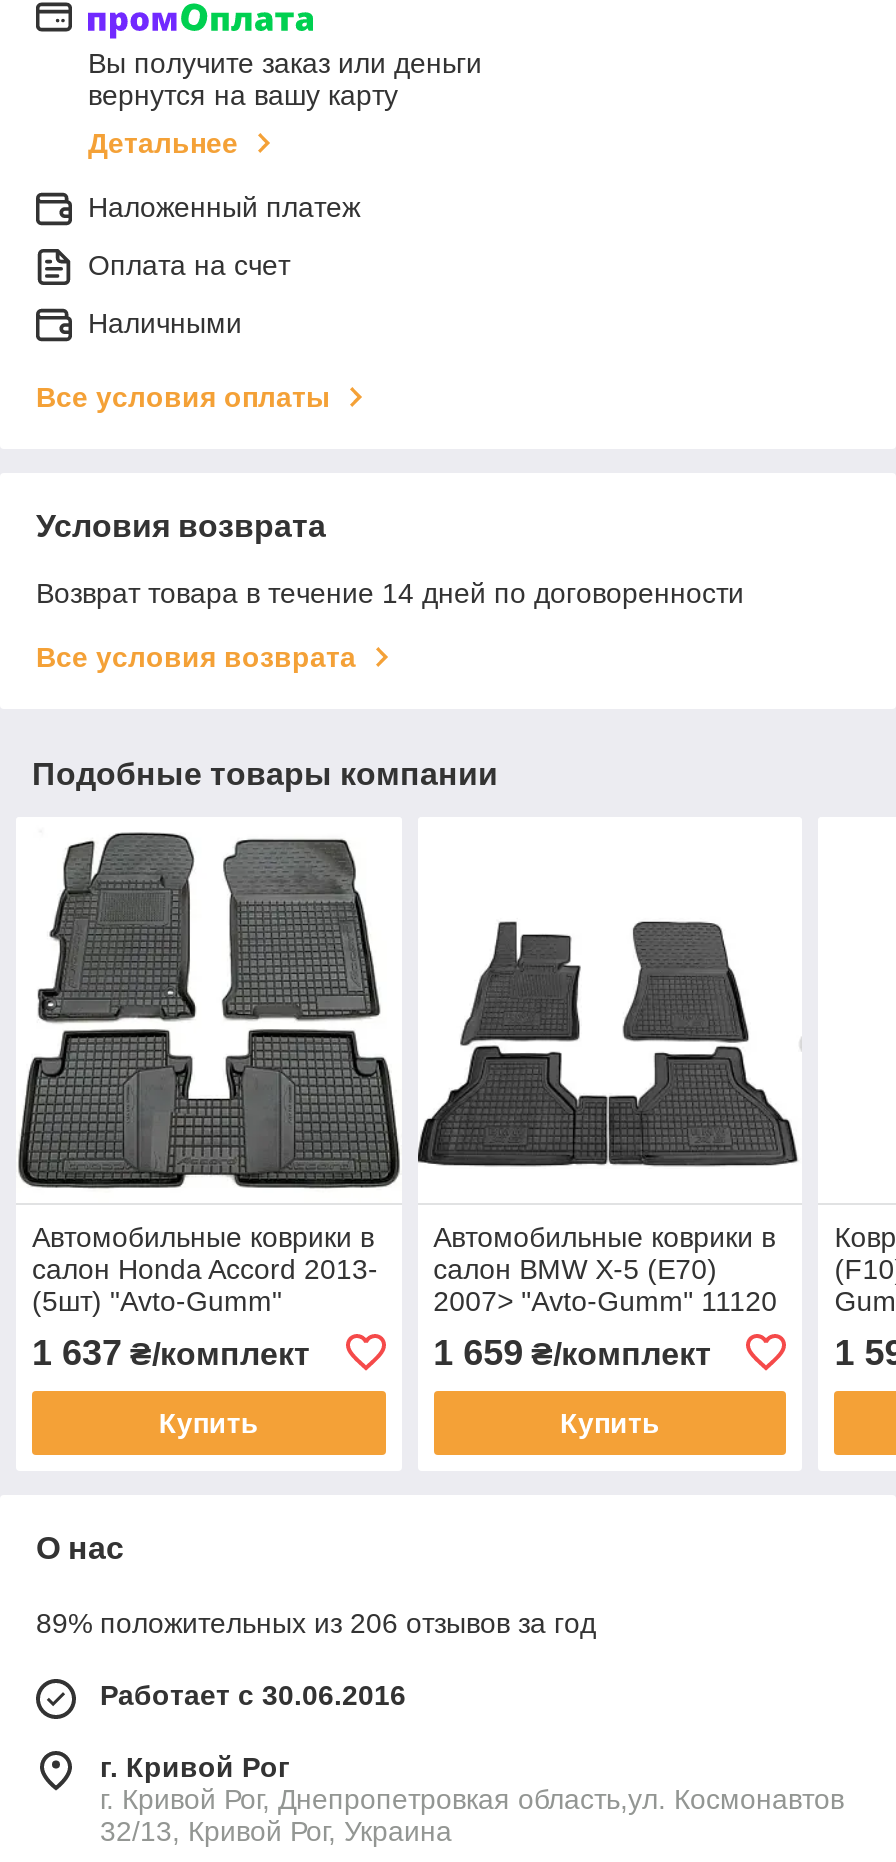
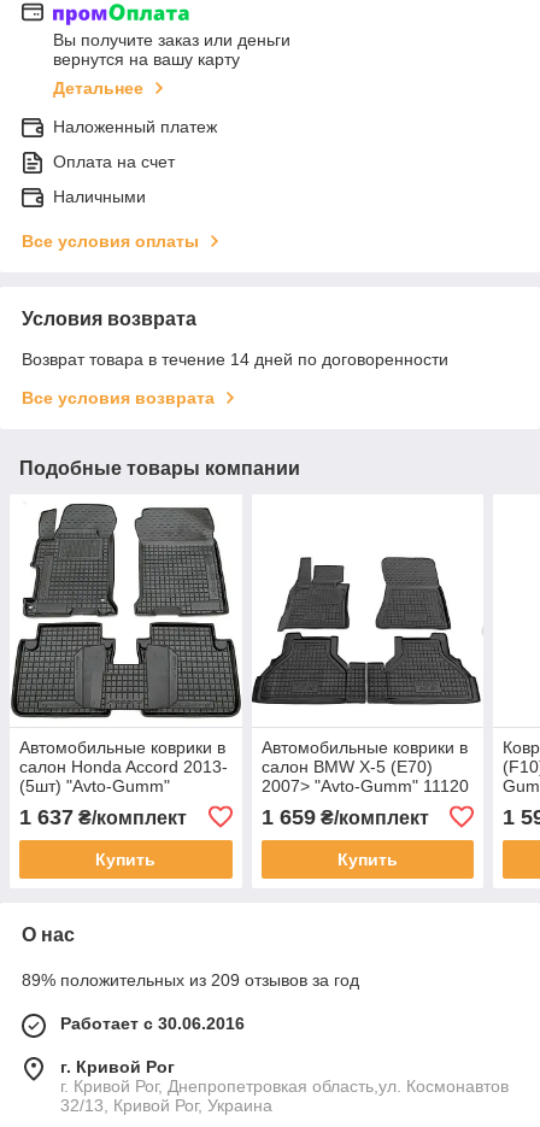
- 89% положительных из 206 отзывов за год
+ 89% положительных из 209 отзывов за год
